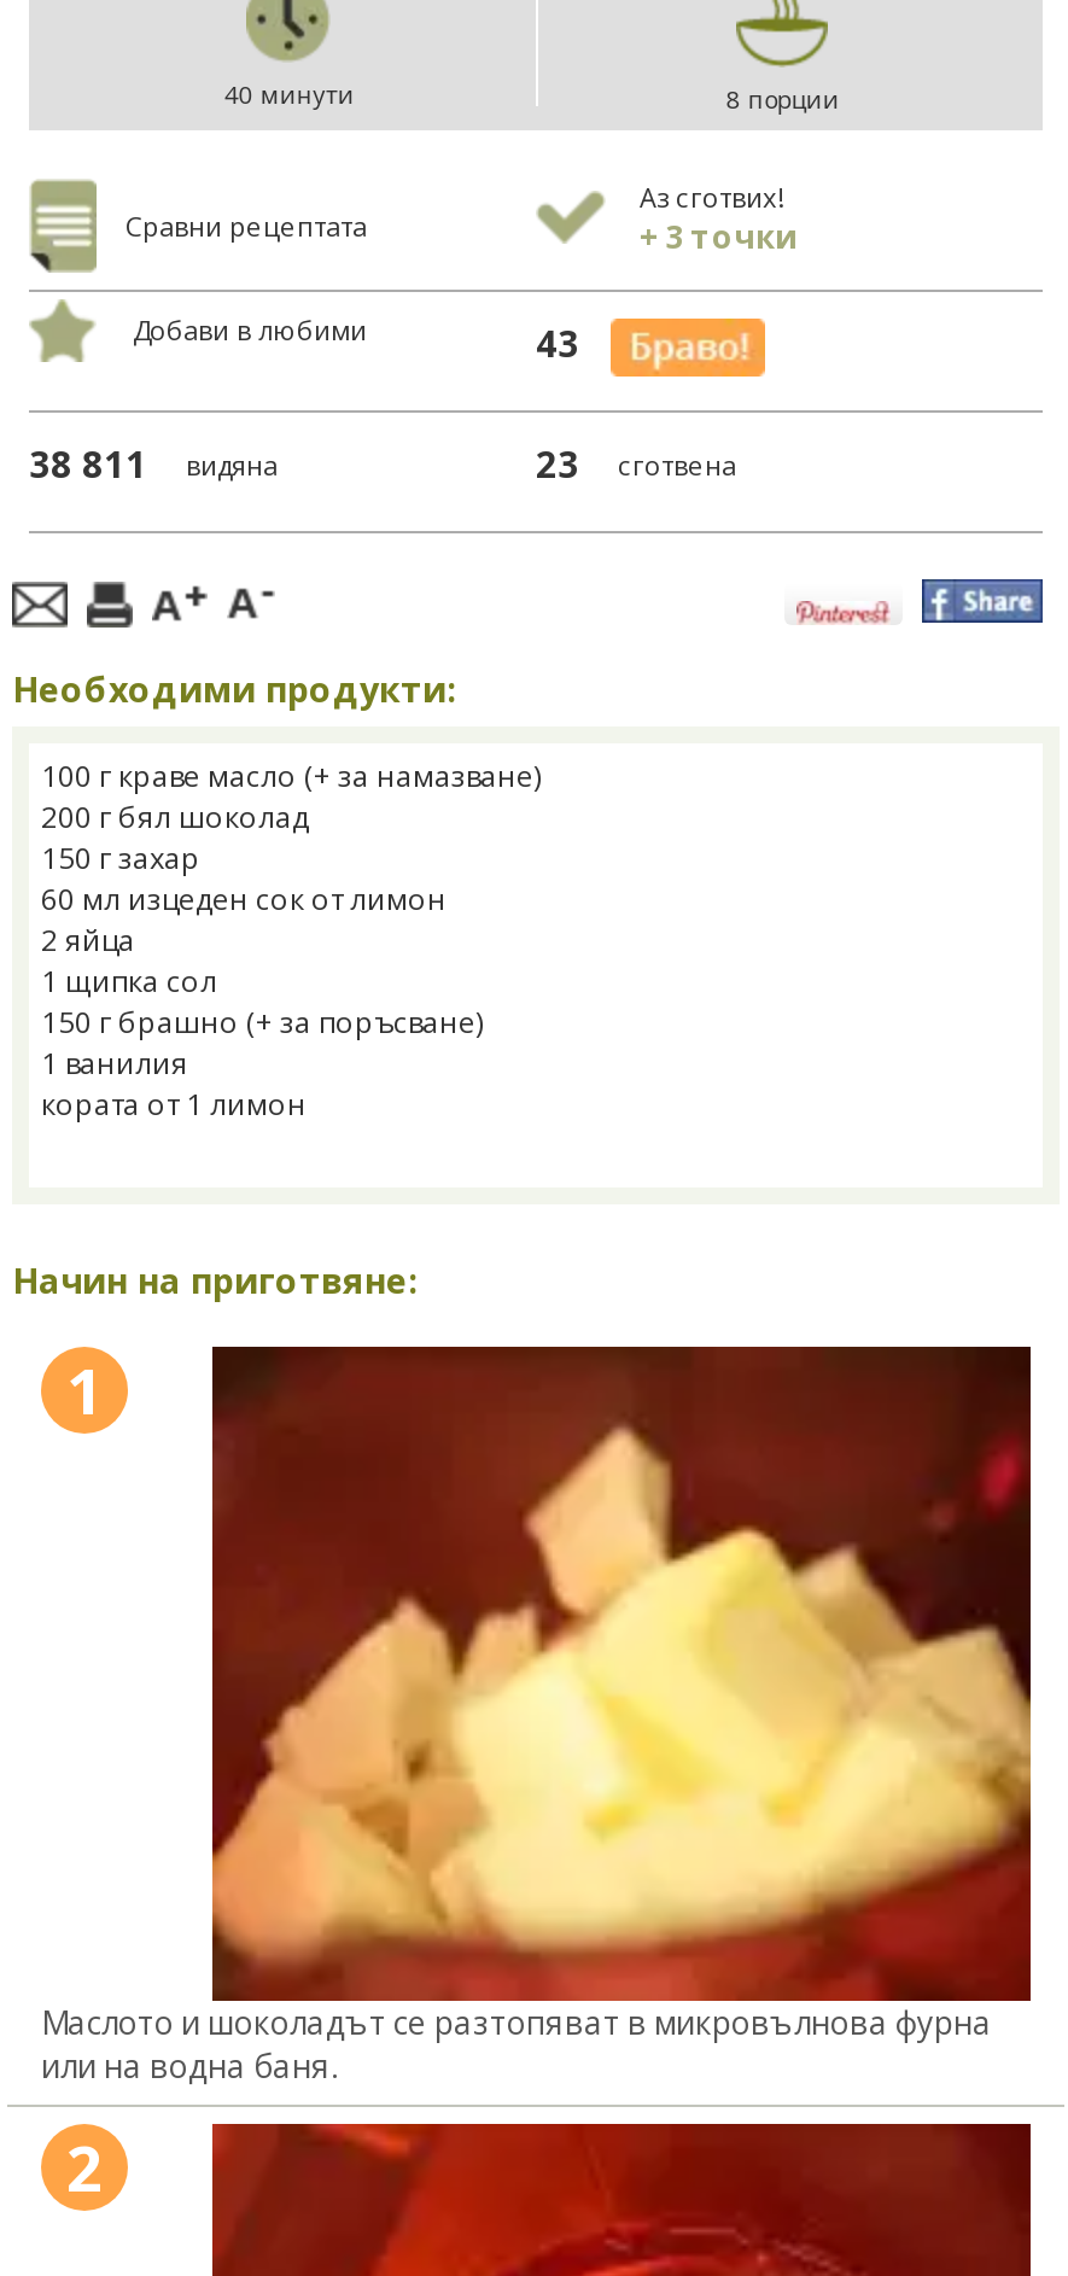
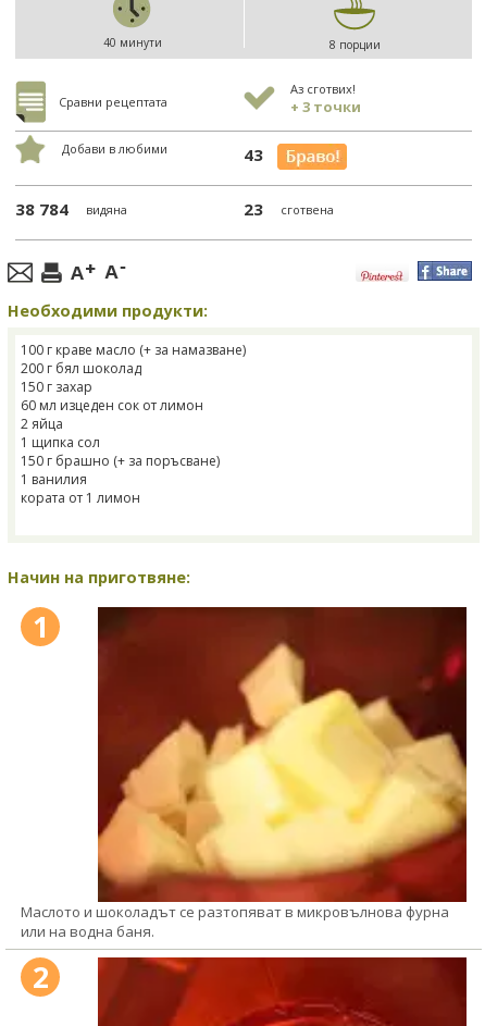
- 38 811 видяна
+ 38 784 видяна
